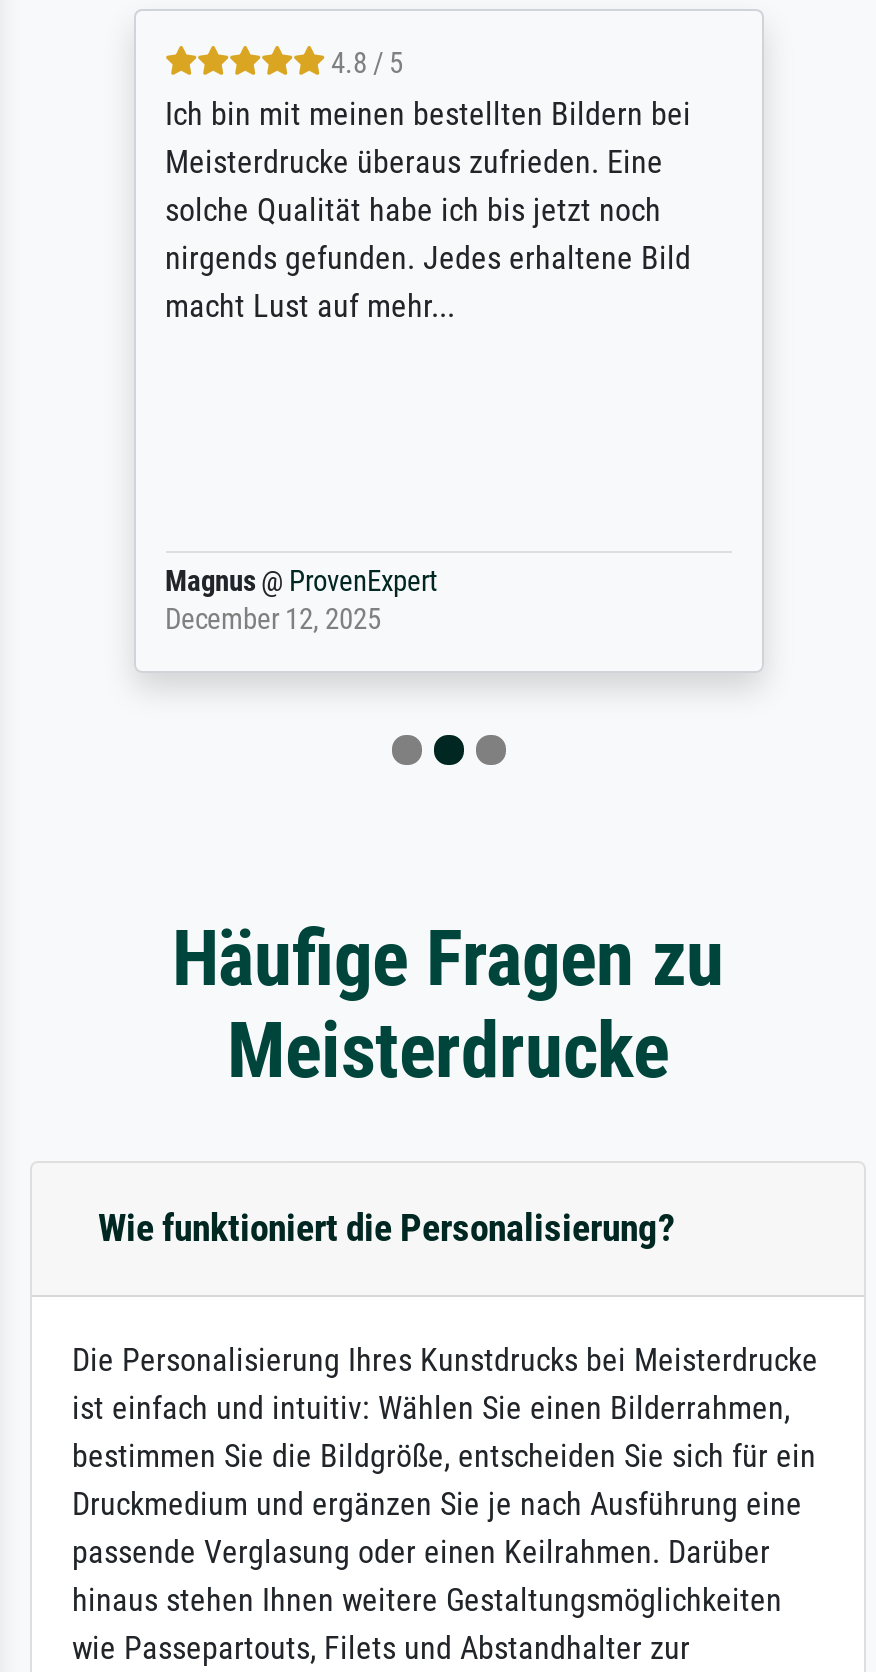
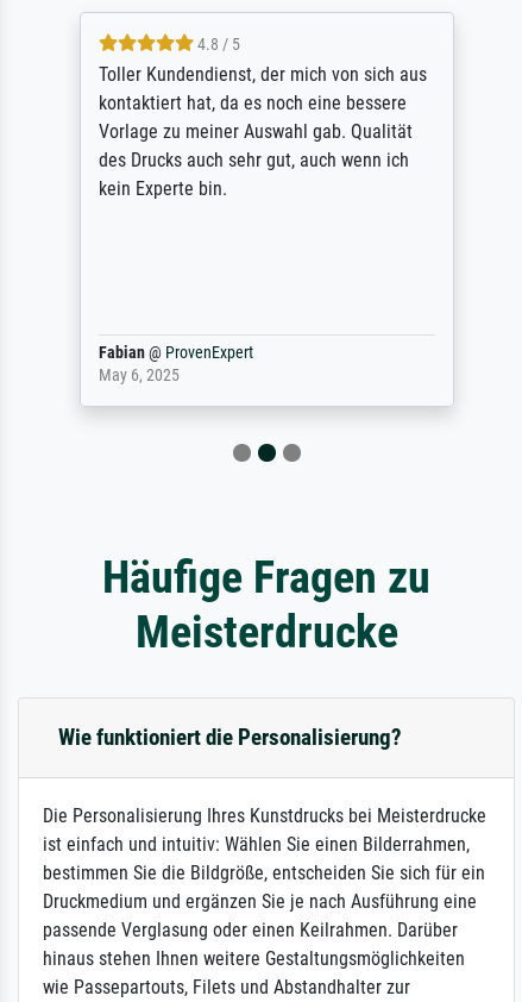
- Ich bin mit meinen bestellten Bildern bei
- Meisterdrucke überaus zufrieden. Eine
- solche Qualität habe ich bis jetzt noch
- nirgends gefunden. Jedes erhaltene Bild
- macht Lust auf mehr...
+ Toller Kundendienst, der mich von sich aus
+ kontaktiert hat, da es noch eine bessere
+ Vorlage zu meiner Auswahl gab. Qualität
+ des Drucks auch sehr gut, auch wenn ich
+ kein Experte bin.

- Magnus @ ProvenExpert
- December 12, 2025
+ Fabian @ ProvenExpert
+ May 6, 2025
